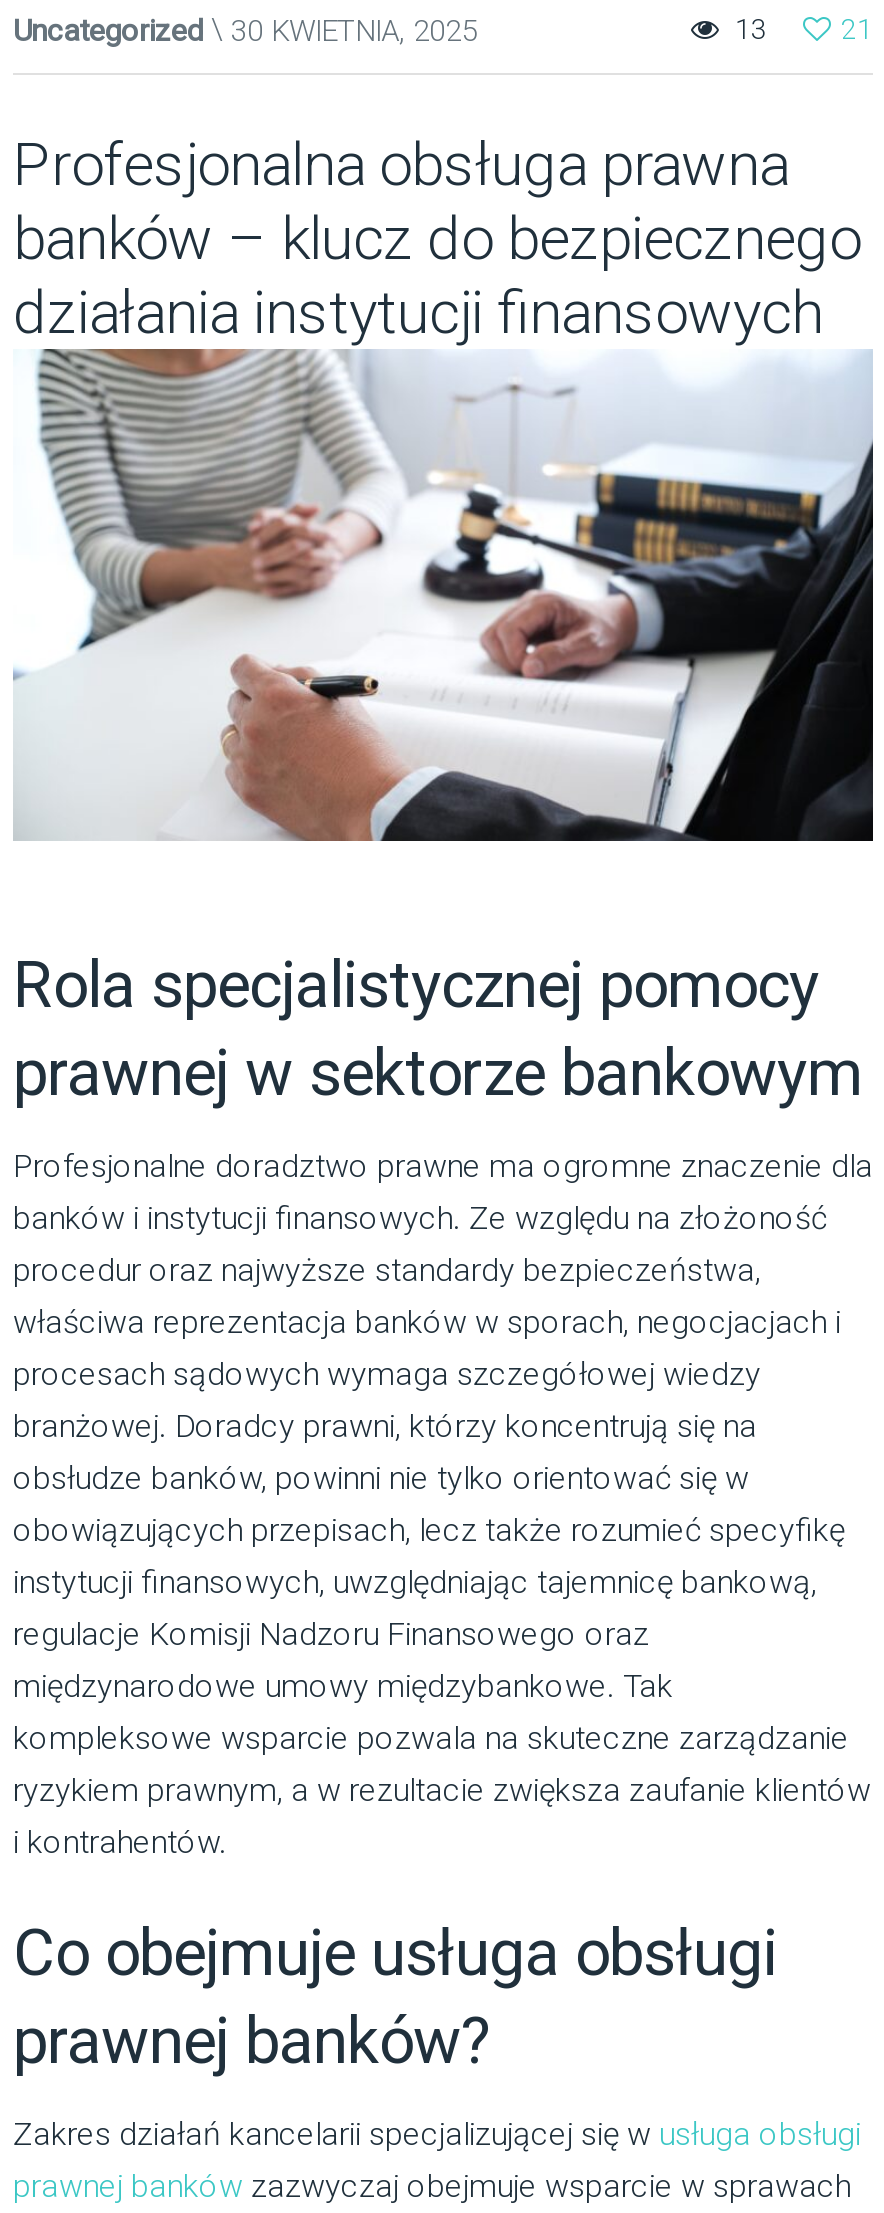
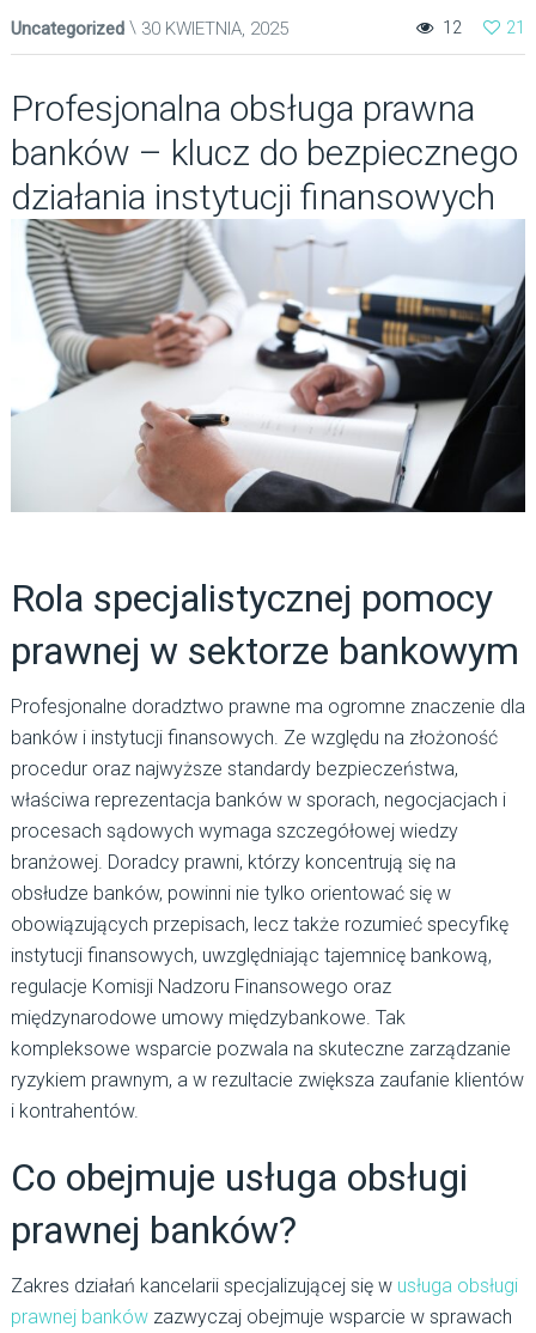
- 13
+ 12
